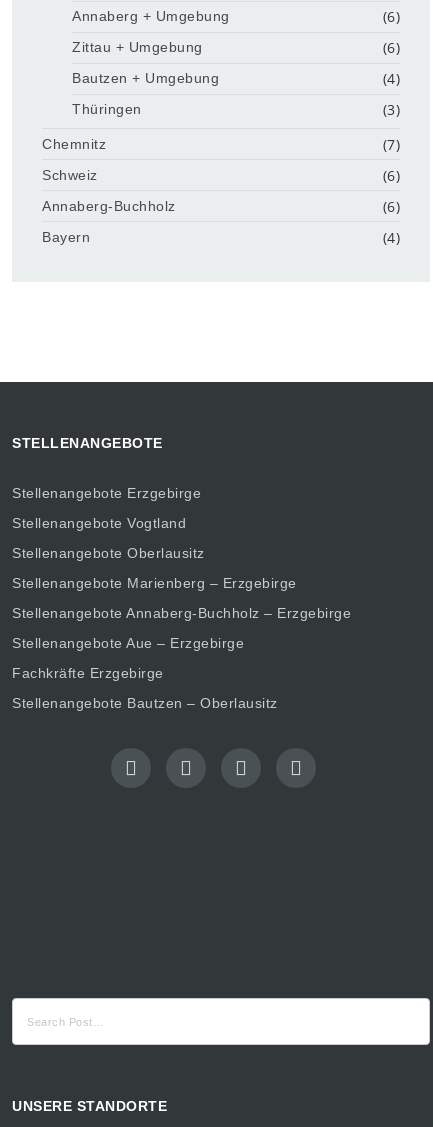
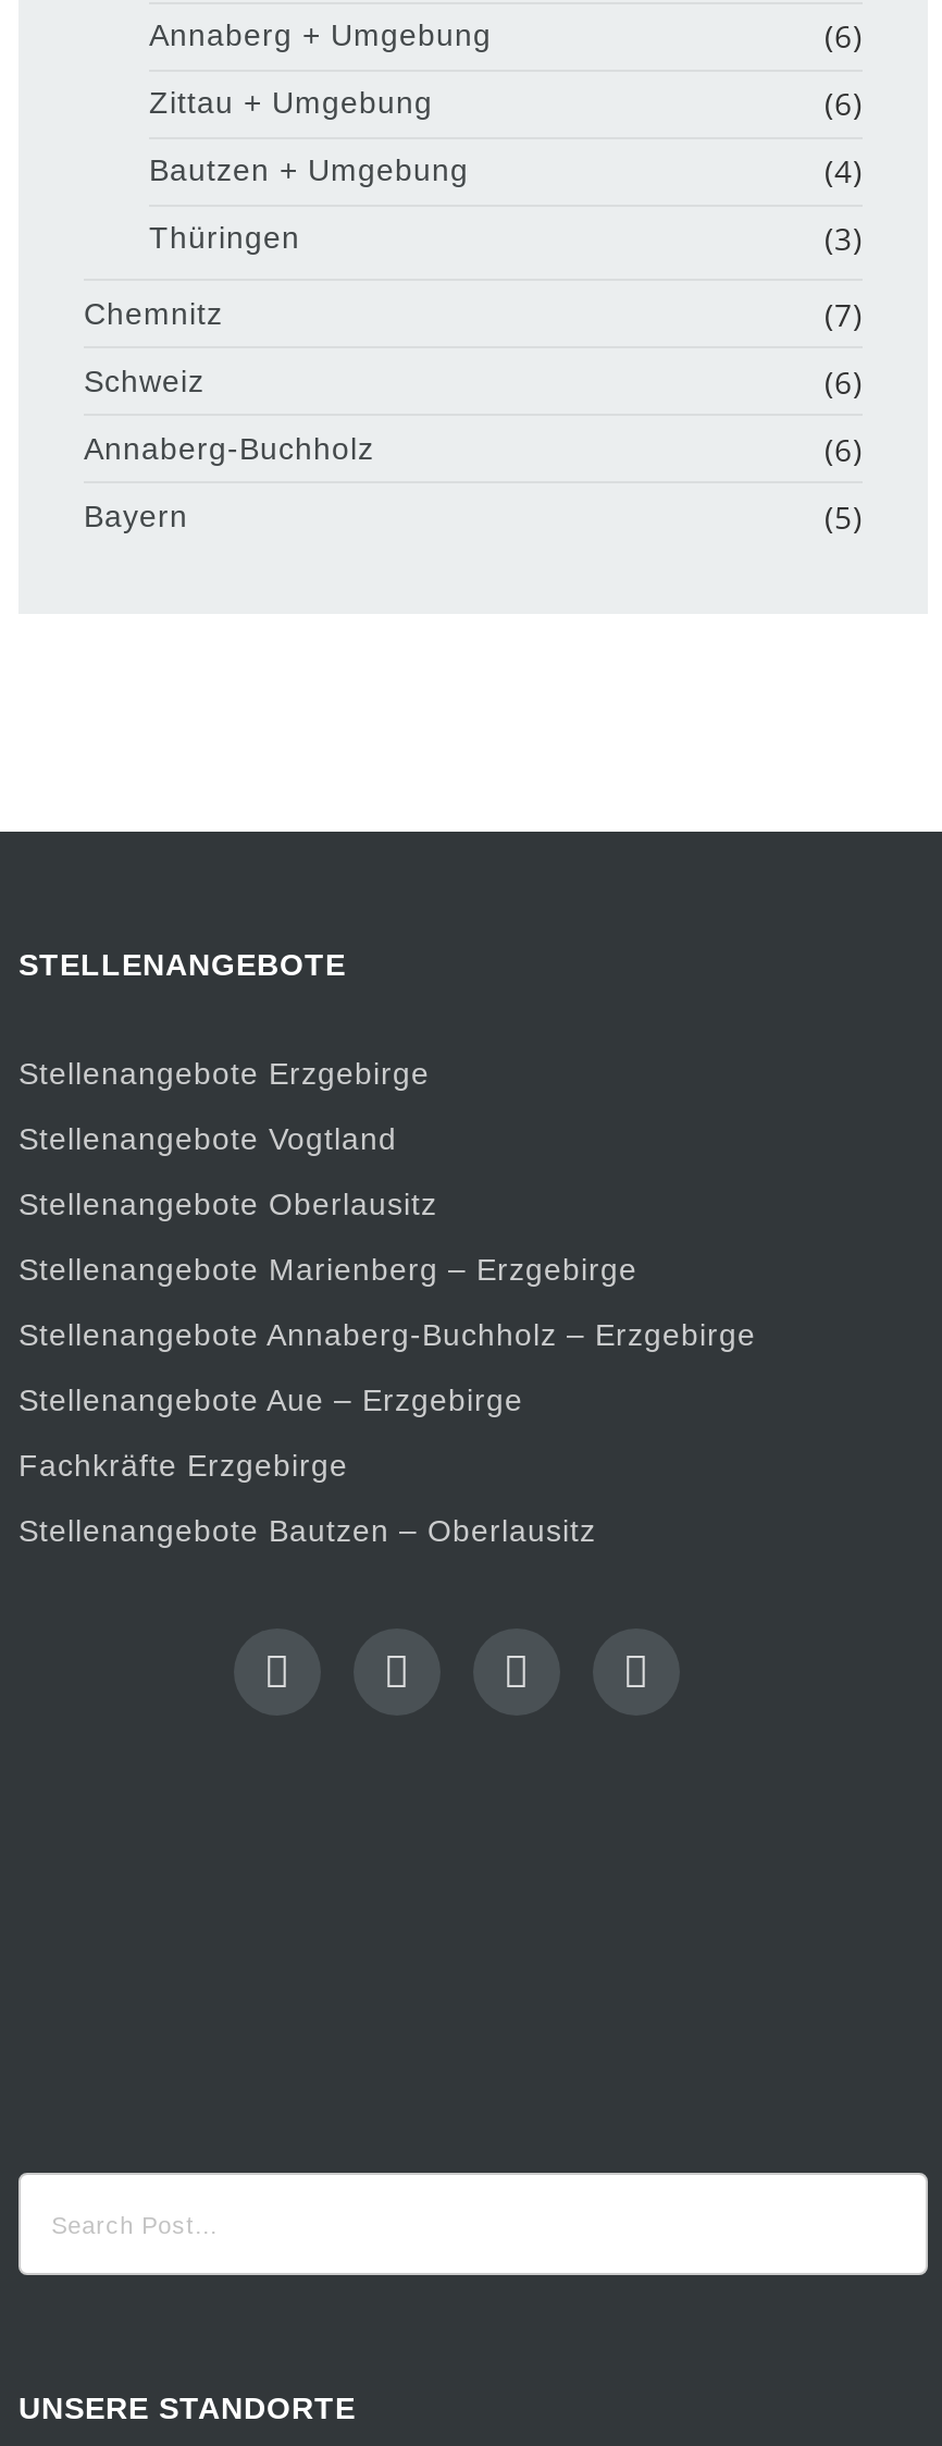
- (4)
+ (5)
